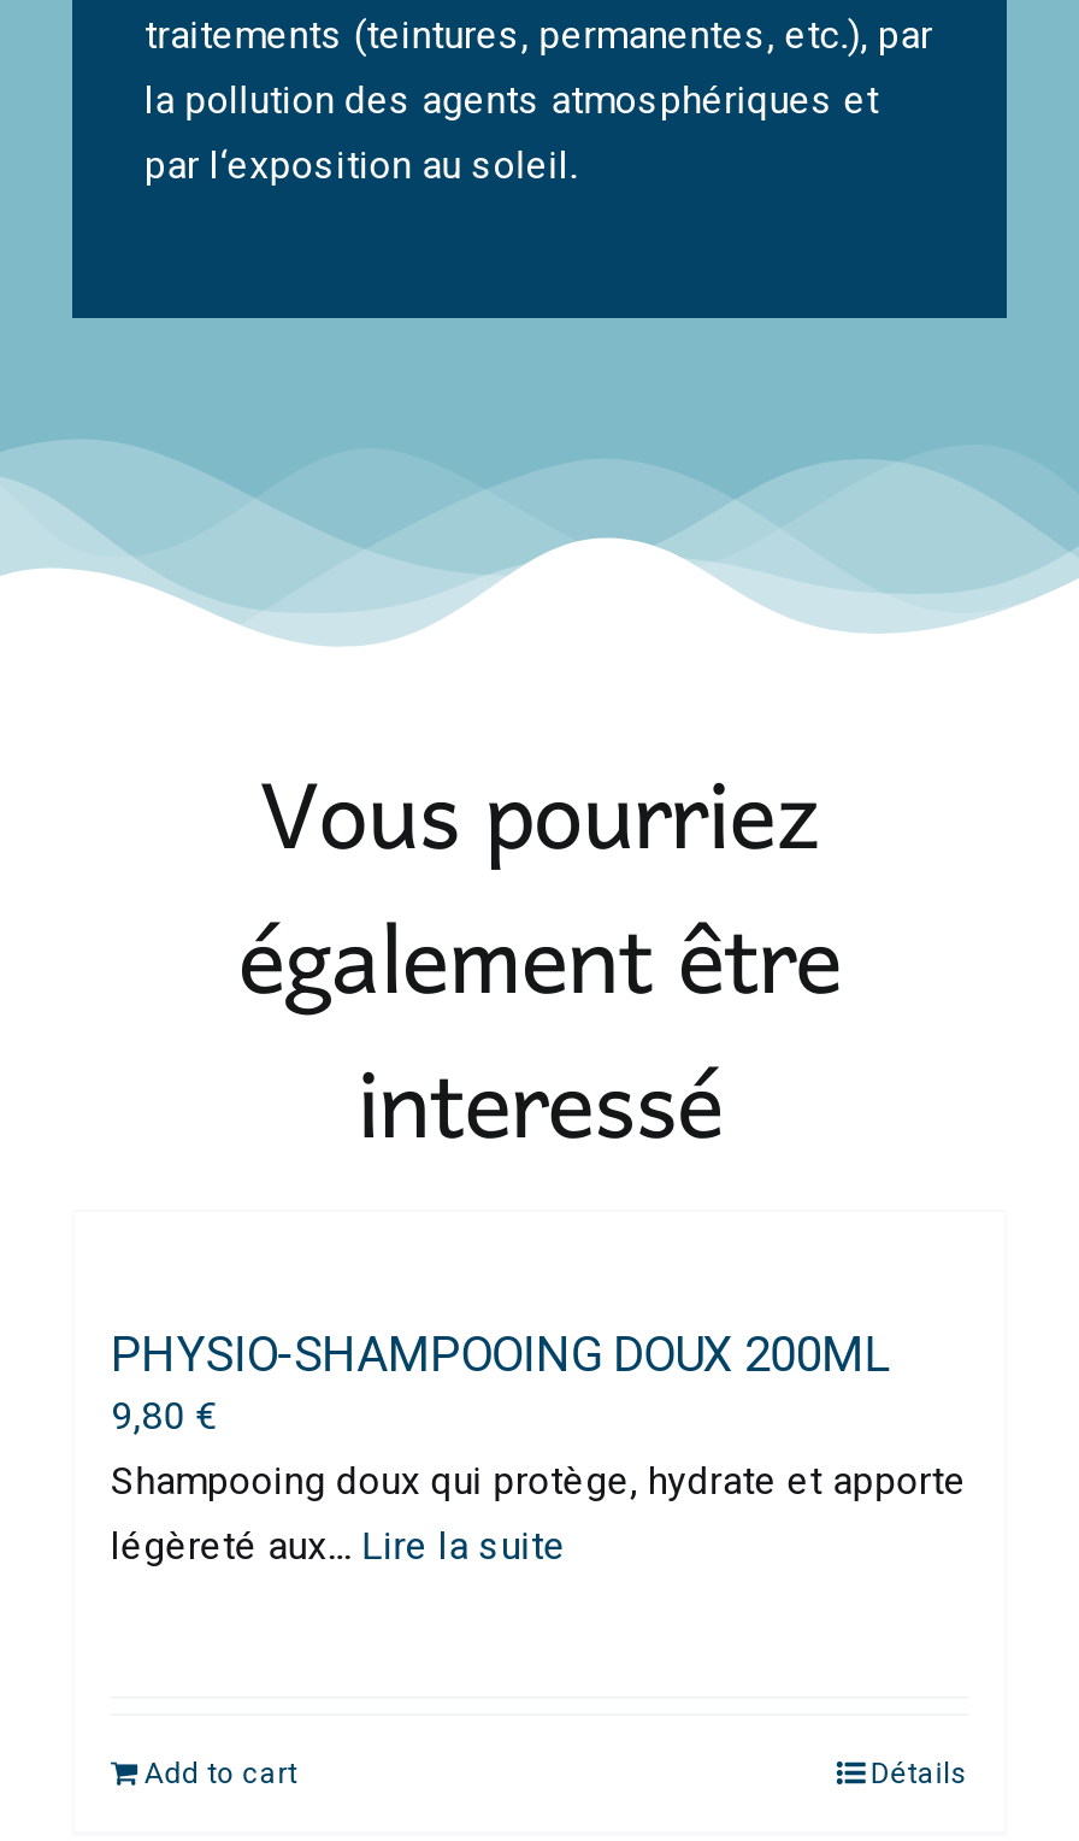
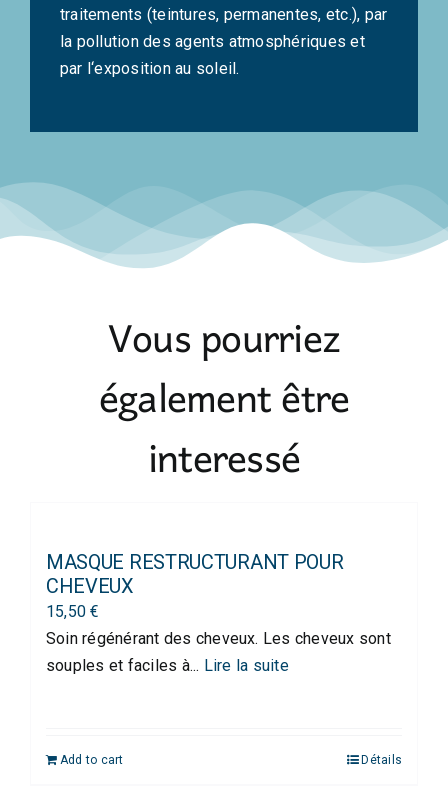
- PHYSIO-SHAMPOOING DOUX 200ML
- 9,80 €
- Shampooing doux qui protège, hydrate et apporte
- légèreté aux... Lire la suite
+ MASQUE RESTRUCTURANT POUR
+ CHEVEUX
+ 15,50 €
+ Soin régénérant des cheveux. Les cheveux sont
+ souples et faciles à... Lire la suite
